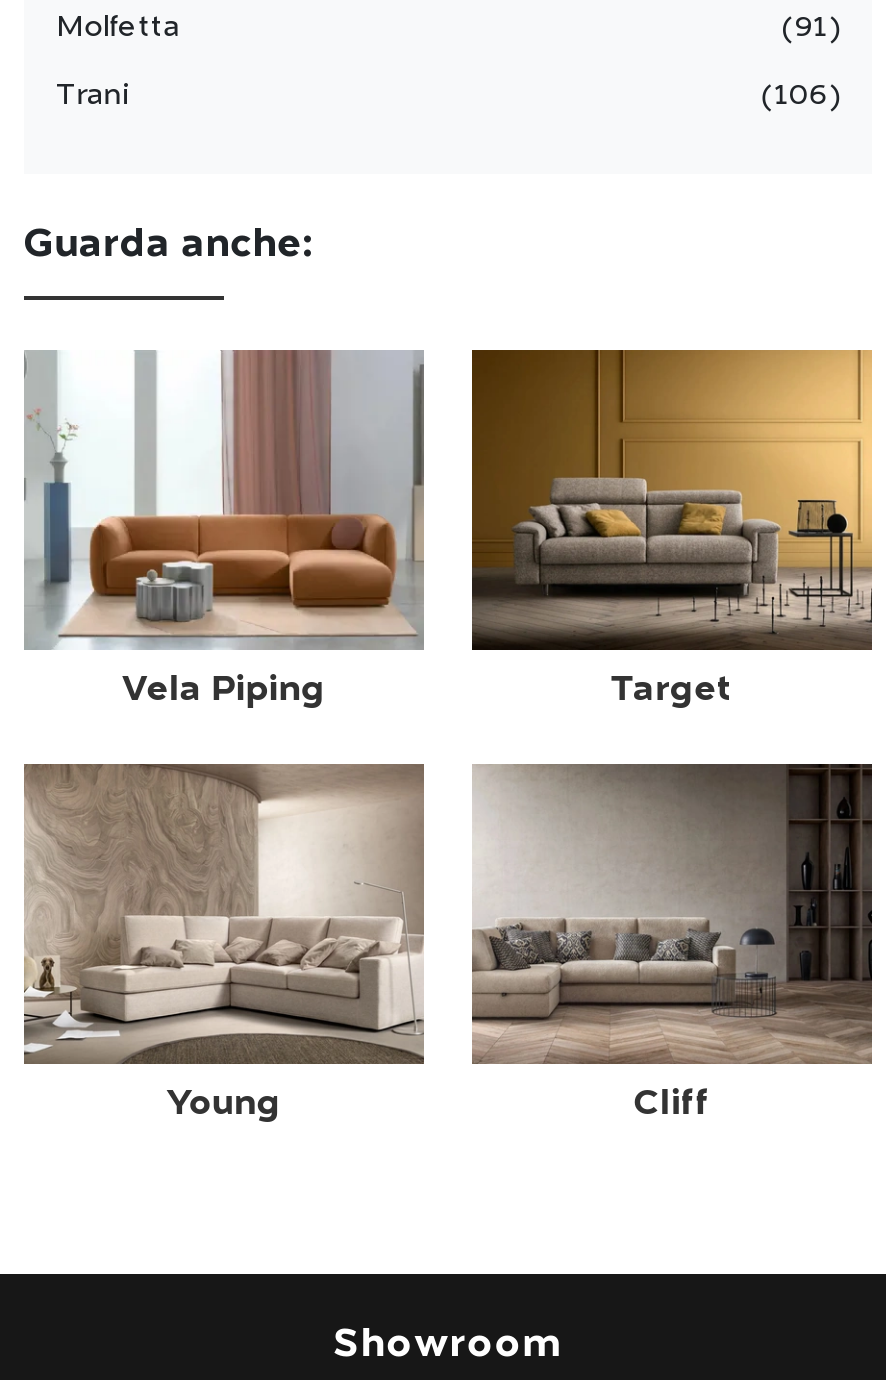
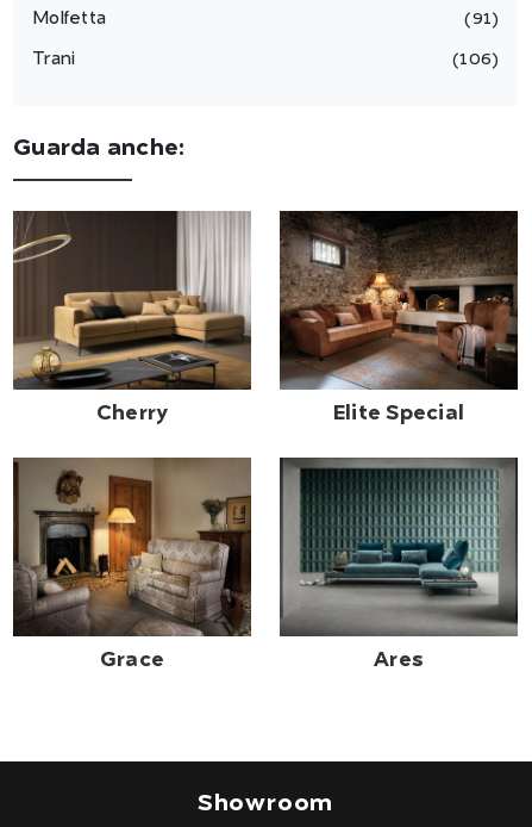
- [image]
- Vela Piping
- Target
+ [image]
+ Cherry
+ Elite Special

- [image]
+ [image]

- [image]
+ [image]

- [image]
- Young
- Cliff
+ [image]
+ Grace
+ Ares
